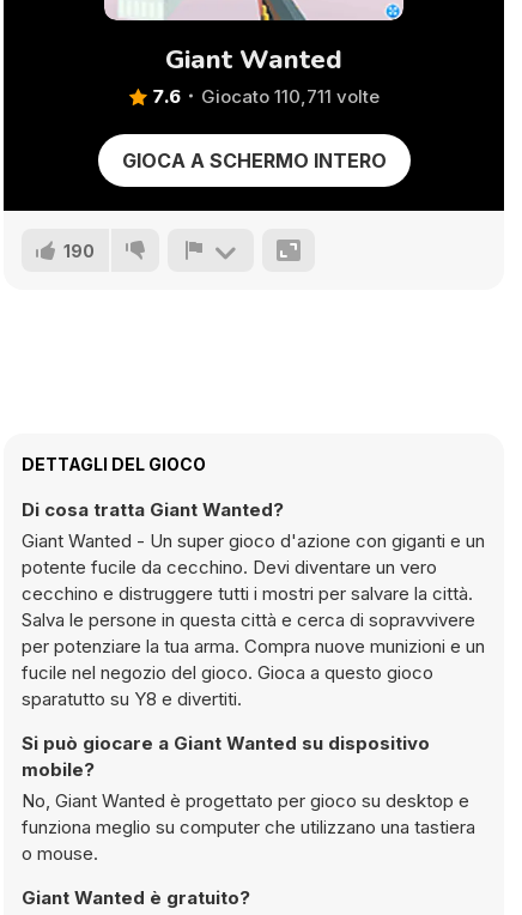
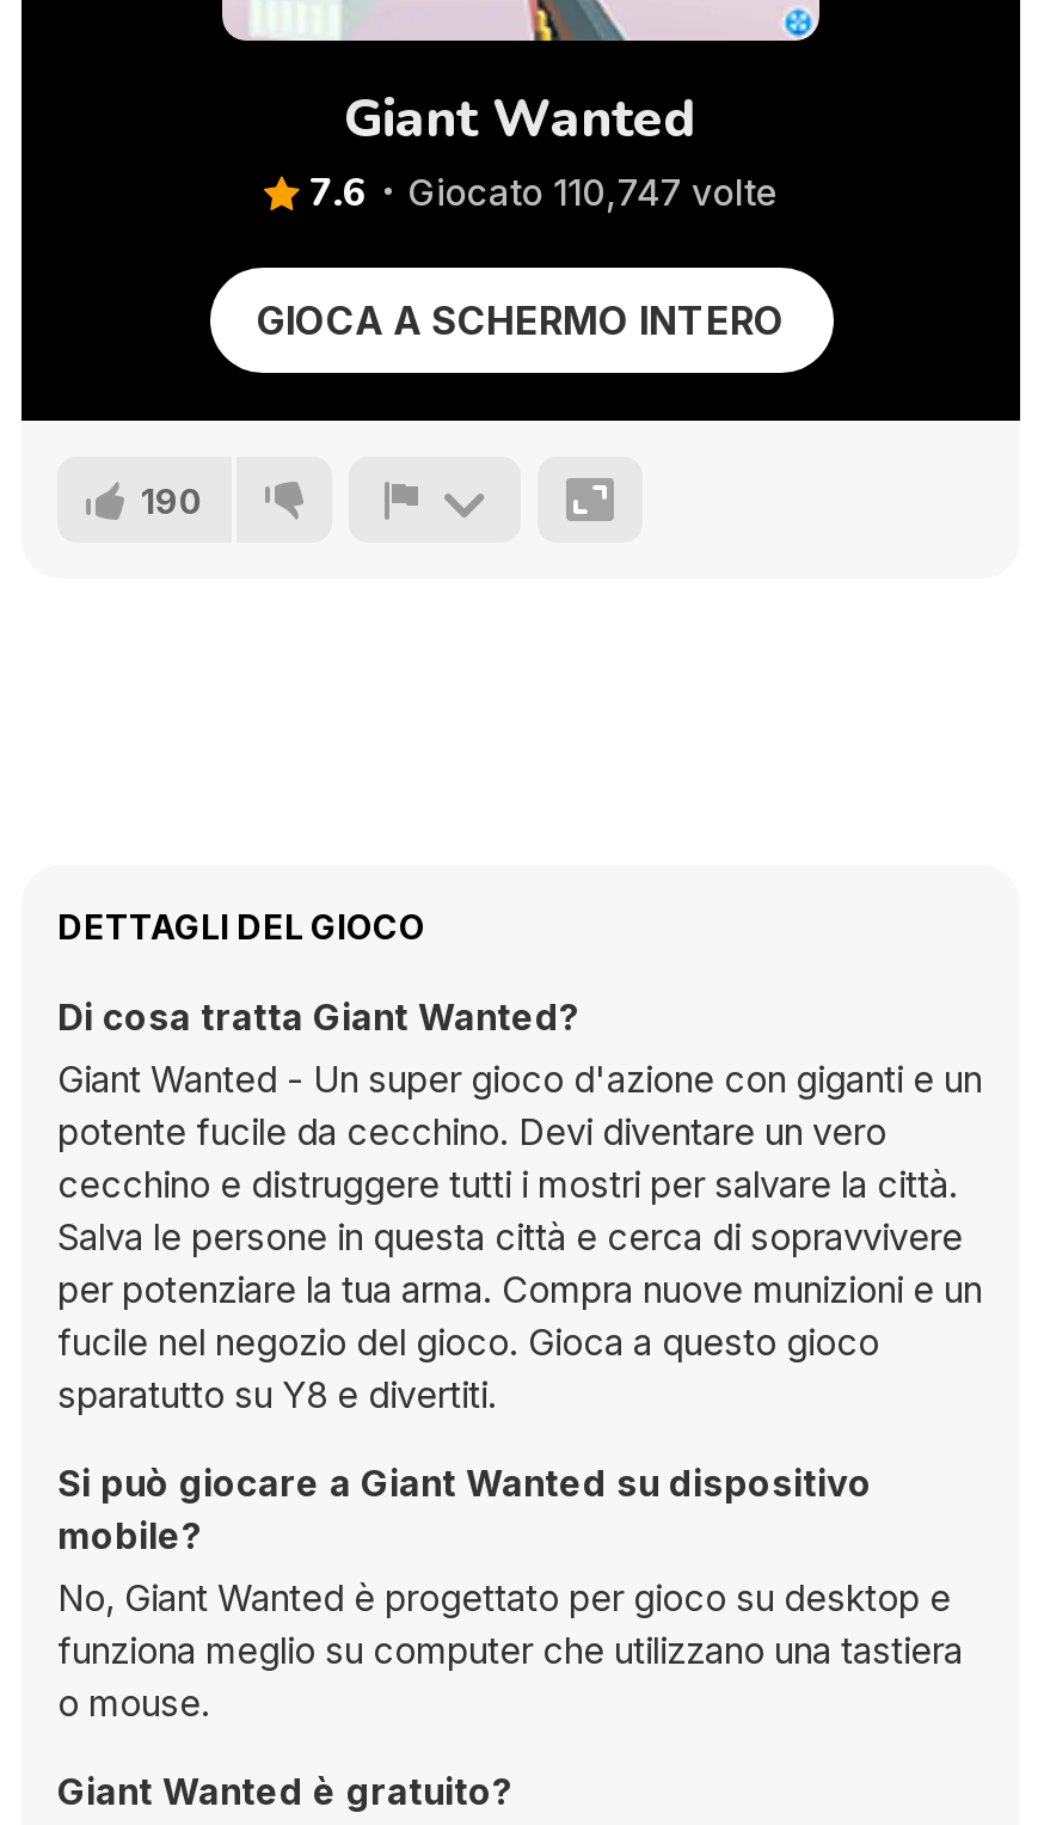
- Giocato 110,711 volte
+ Giocato 110,747 volte
